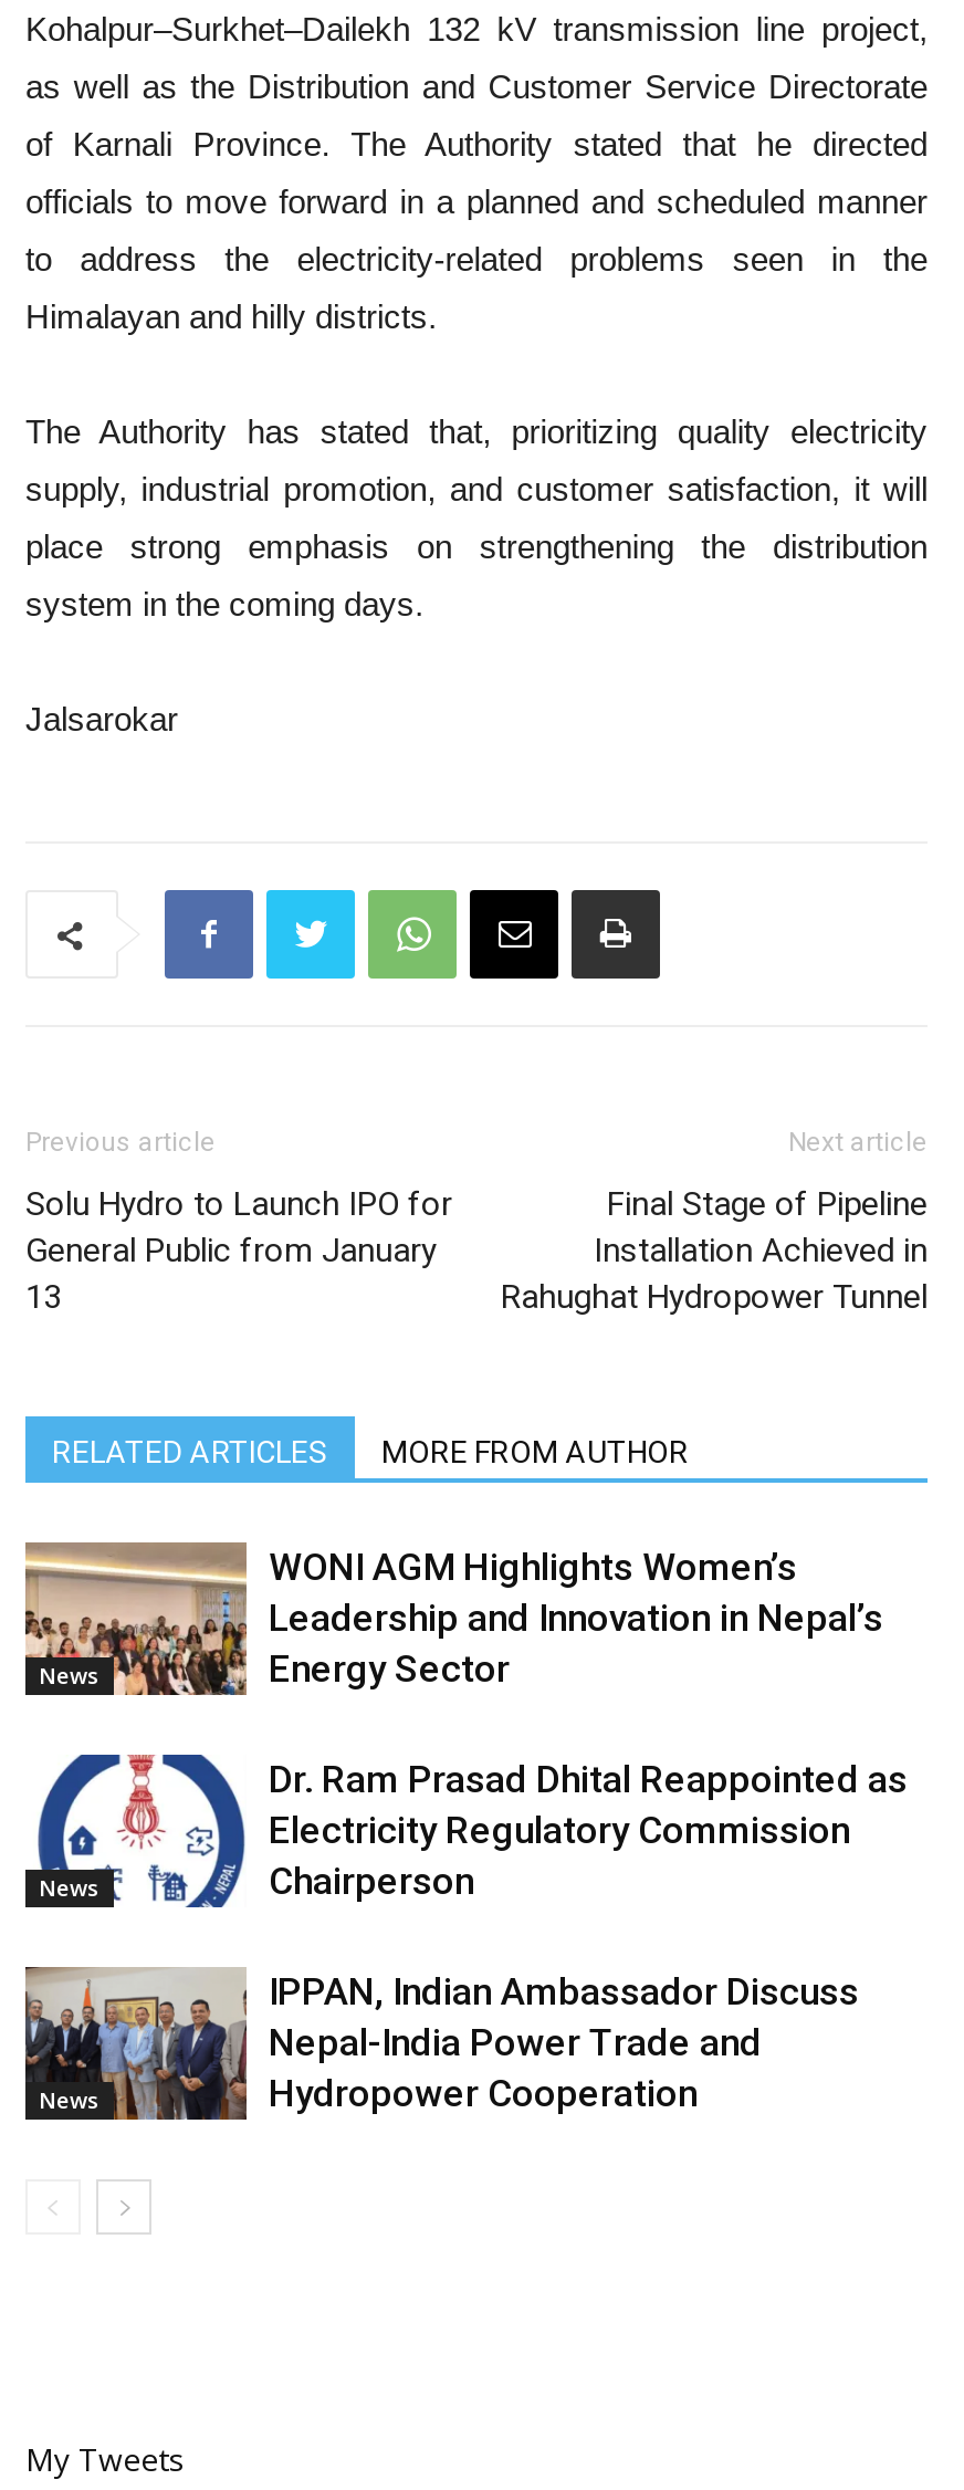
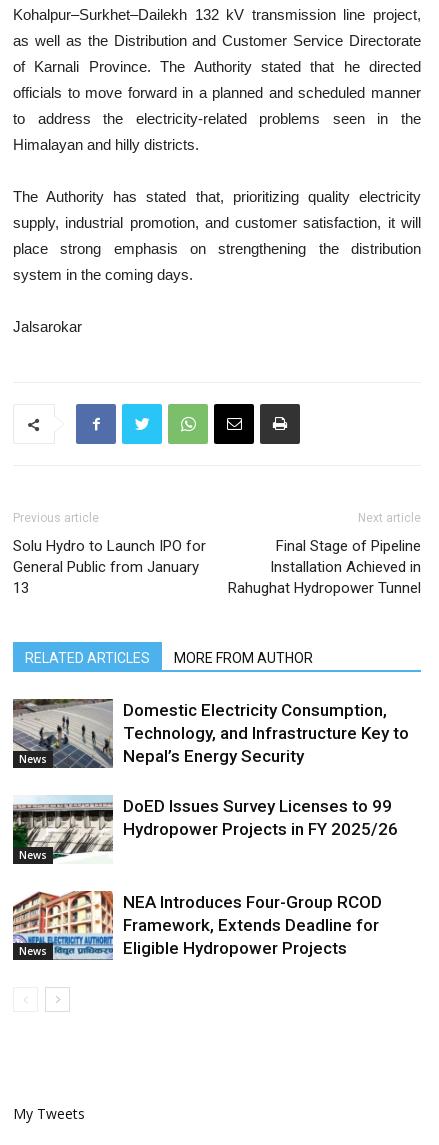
- [image]
- WONI AGM Highlights Women’s
- Leadership and Innovation in Nepal’s
- Energy Sector
+ [image]
+ Domestic Electricity Consumption,
+ Technology, and Infrastructure Key to
+ Nepal’s Energy Security

- [image]
- Dr. Ram Prasad Dhital Reappointed as
- Electricity Regulatory Commission
- Chairperson
+ [image]
+ DoED Issues Survey Licenses to 99
+ Hydropower Projects in FY 2025/26

- [image]
- IPPAN, Indian Ambassador Discuss
- Nepal-India Power Trade and
- Hydropower Cooperation
+ [image]
+ NEA Introduces Four-Group RCOD
+ Framework, Extends Deadline for
+ Eligible Hydropower Projects
